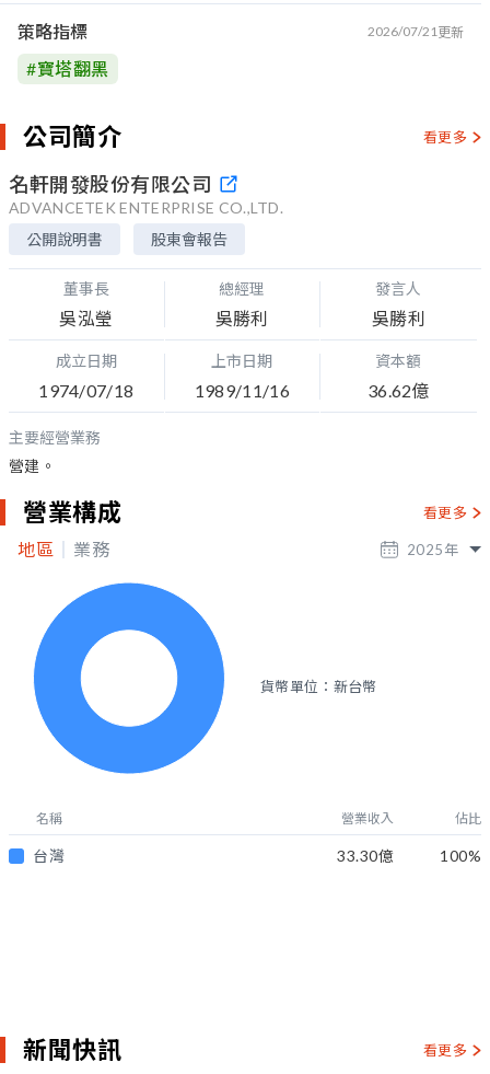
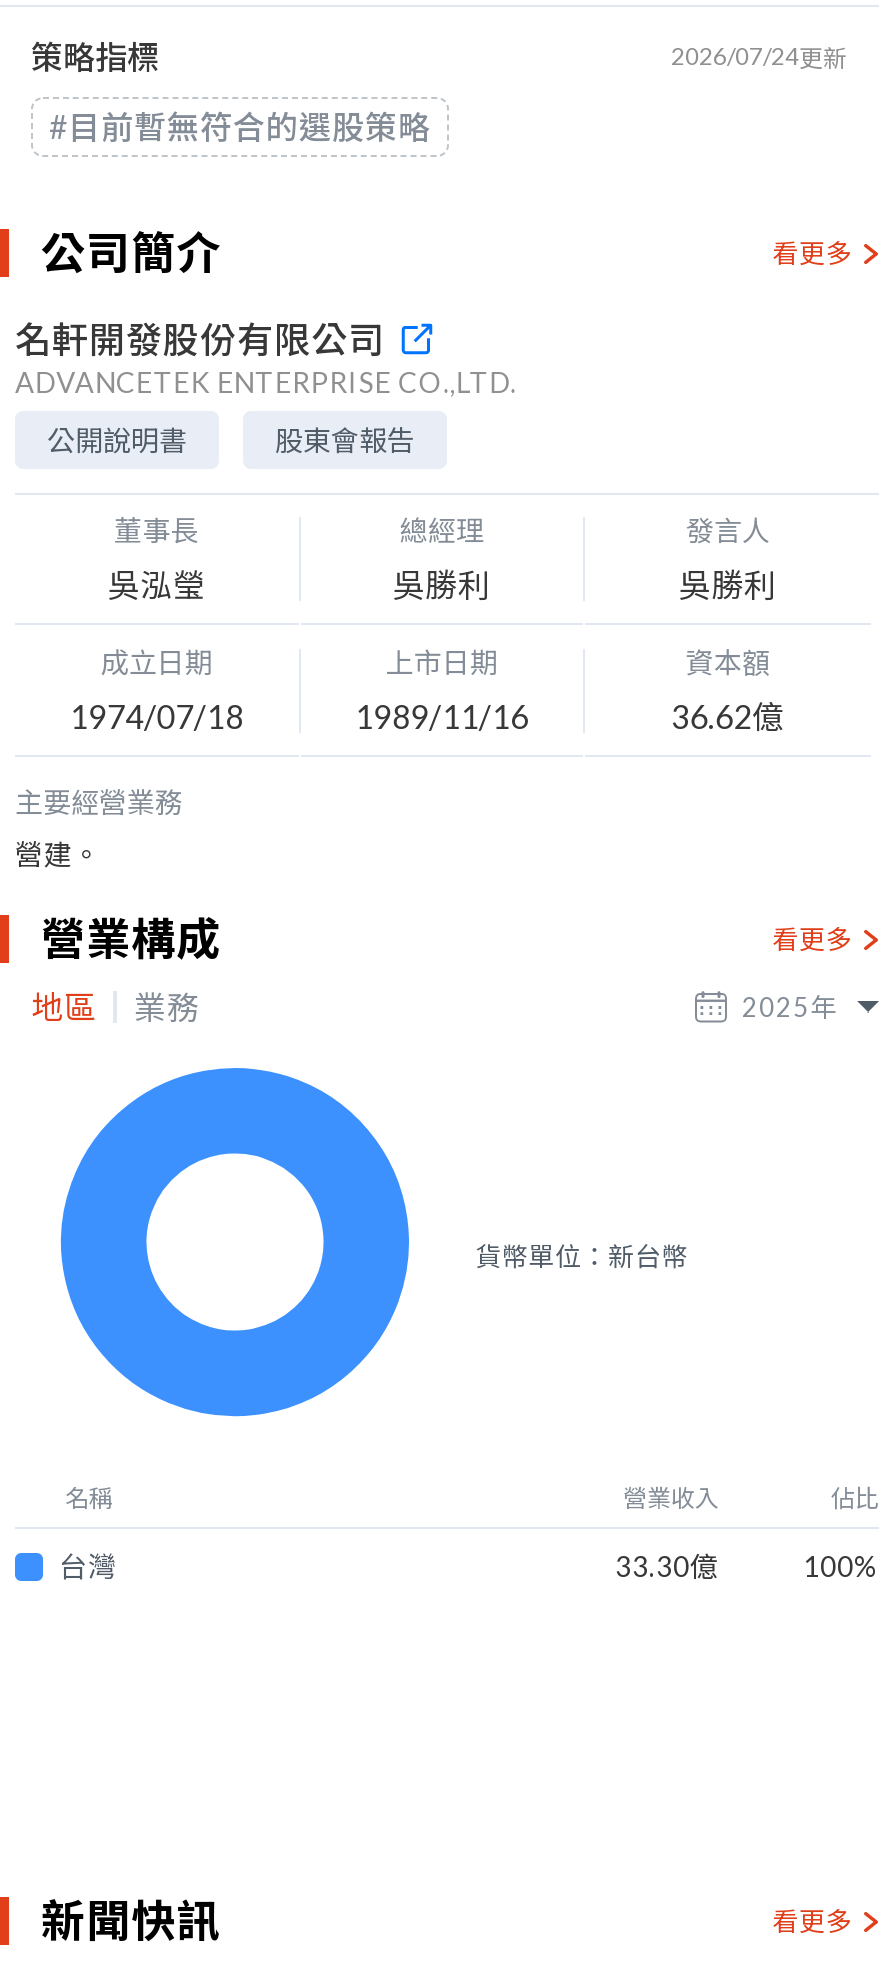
- 2026/07/21更新
+ 2026/07/24更新

- #寶塔翻黑
+ #目前暫無符合的選股策略
